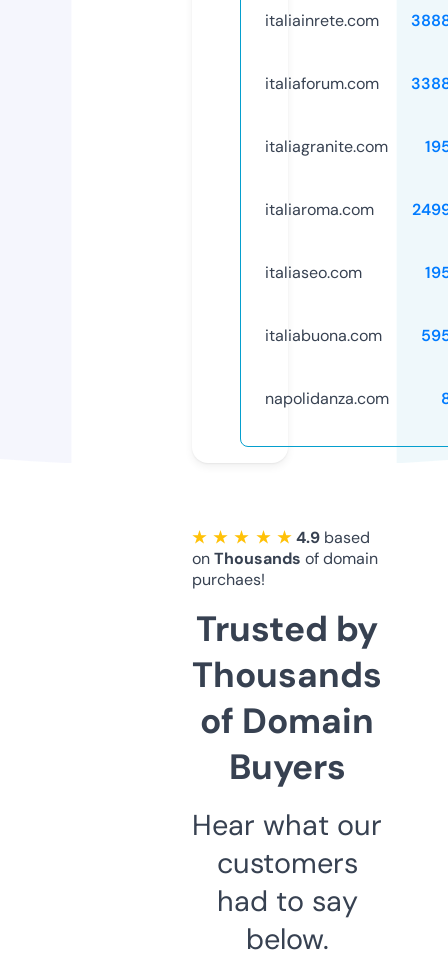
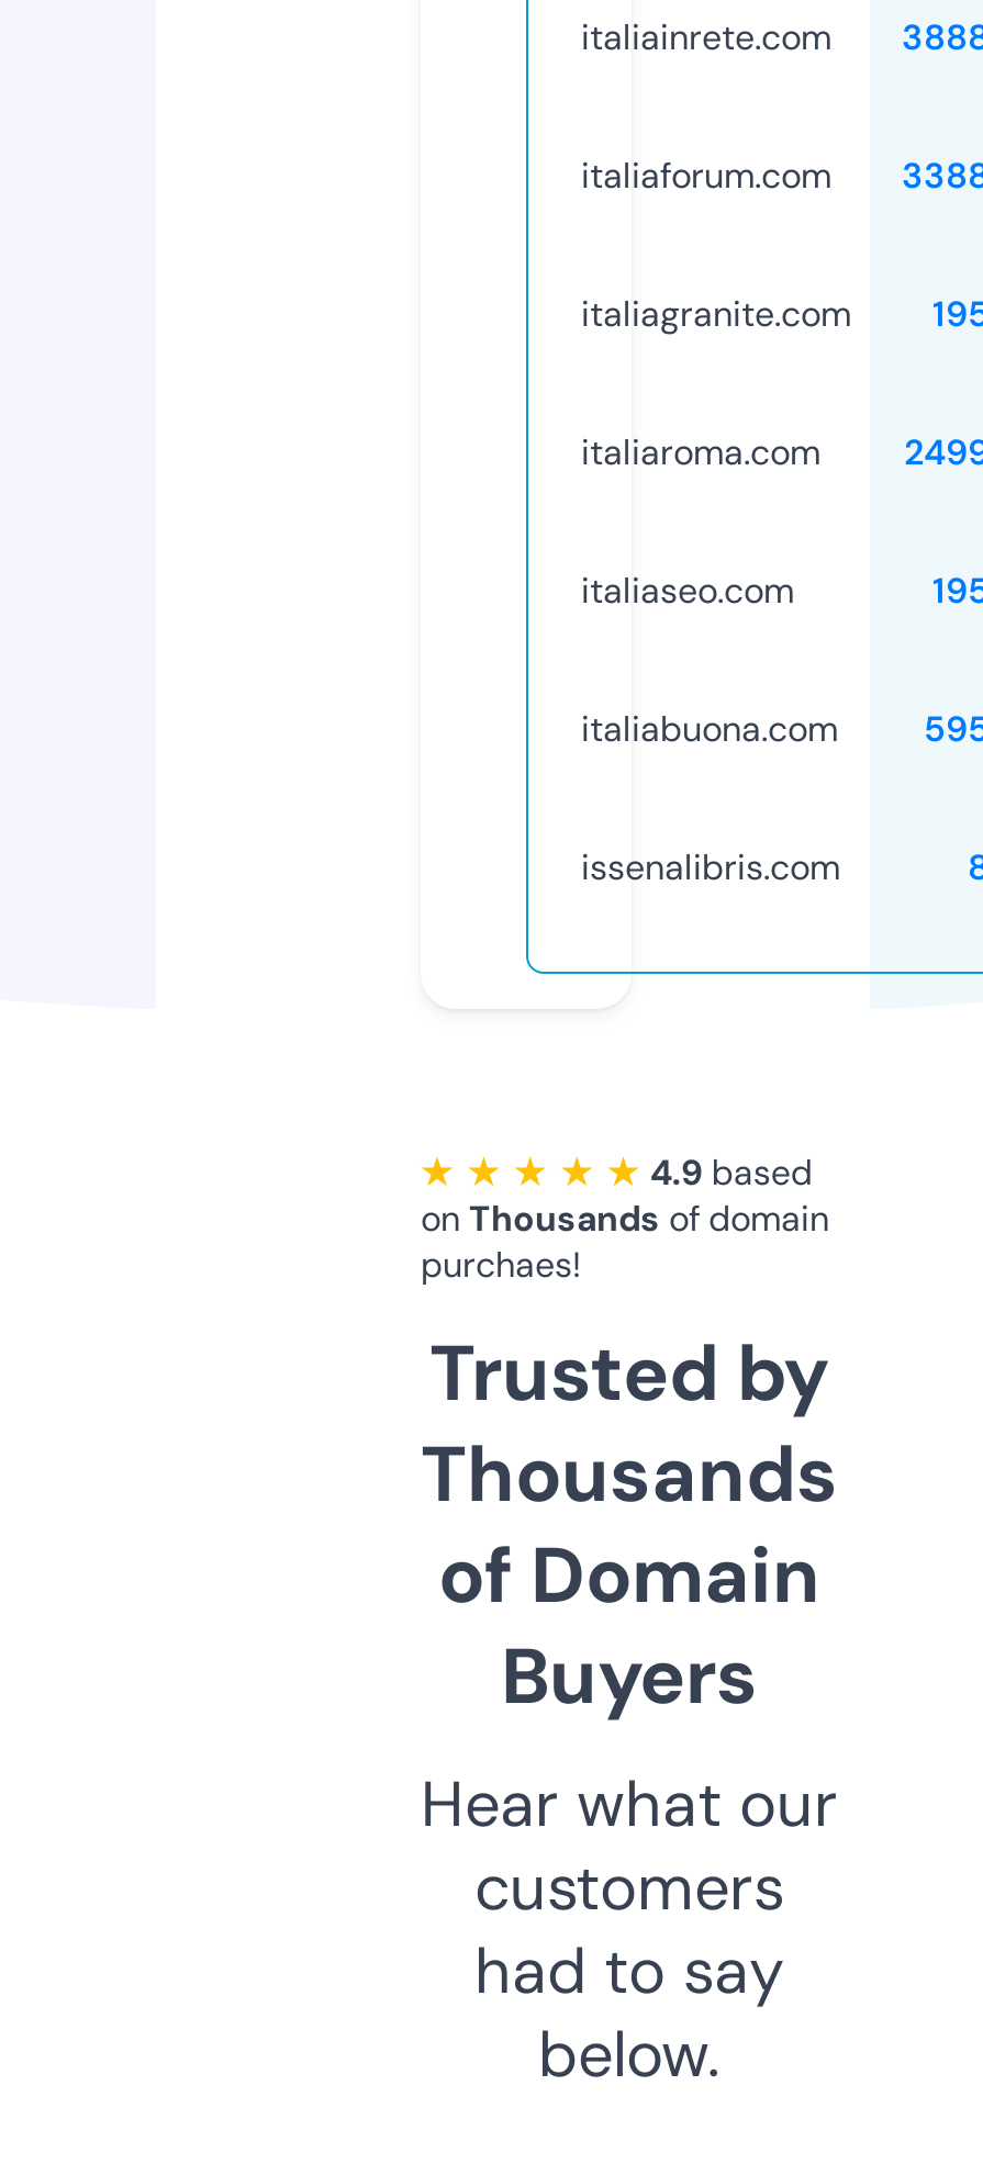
- napolidanza.com
+ issenalibris.com
